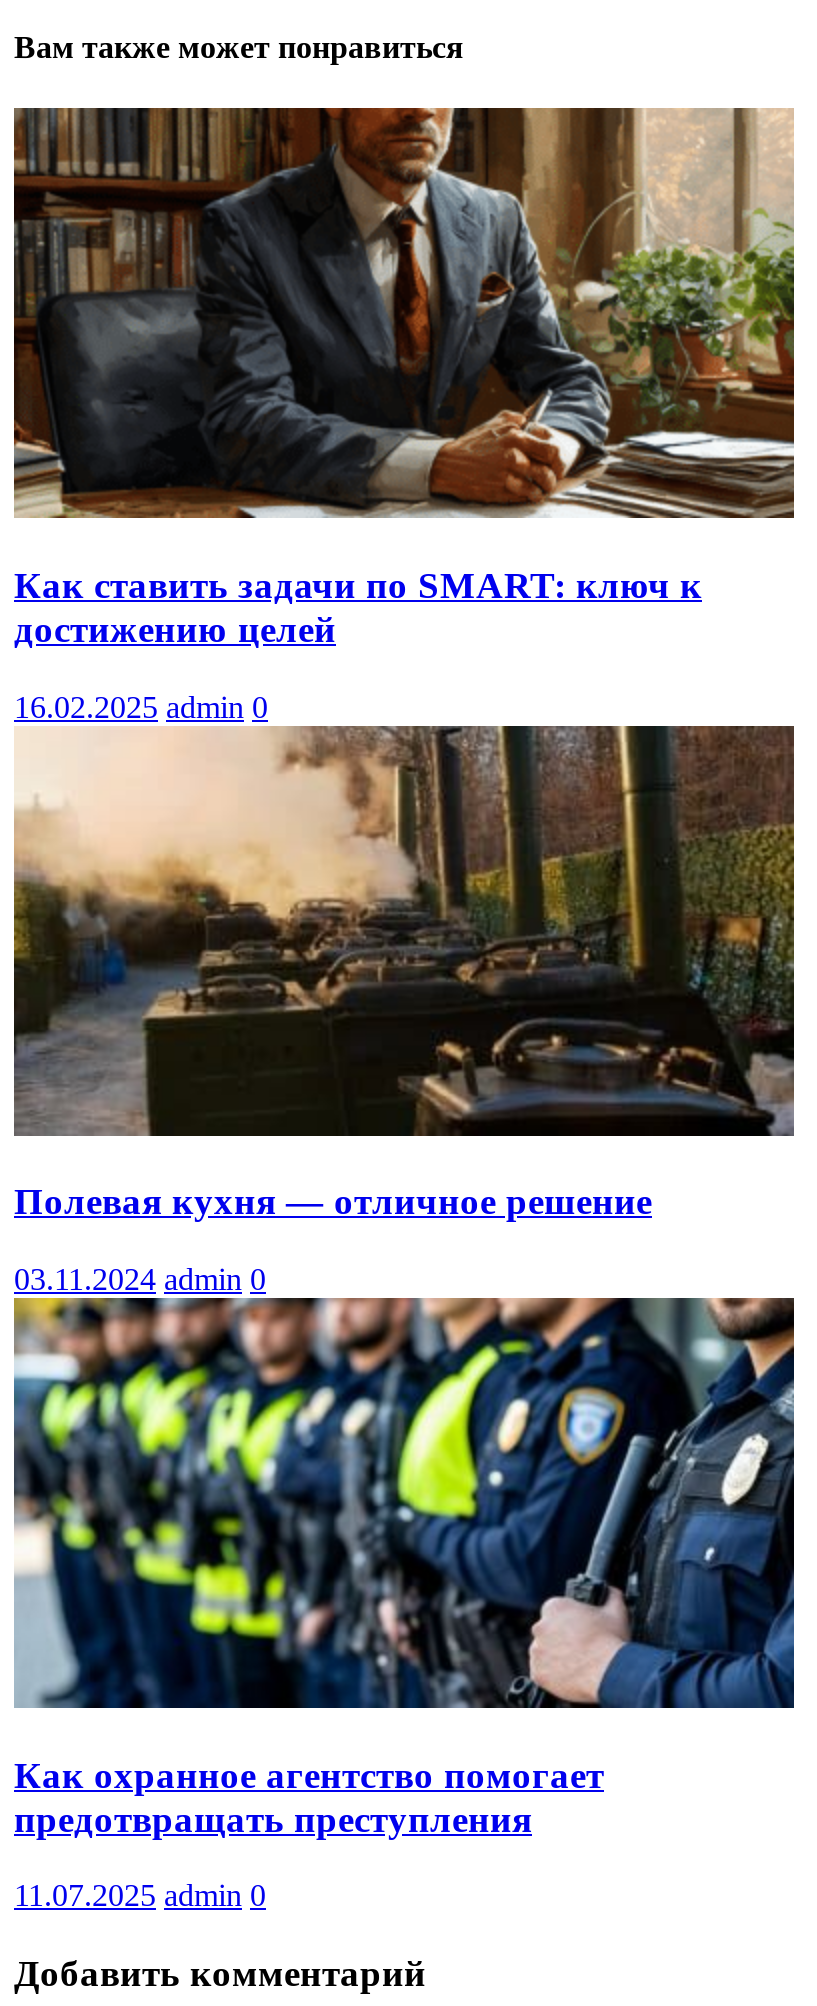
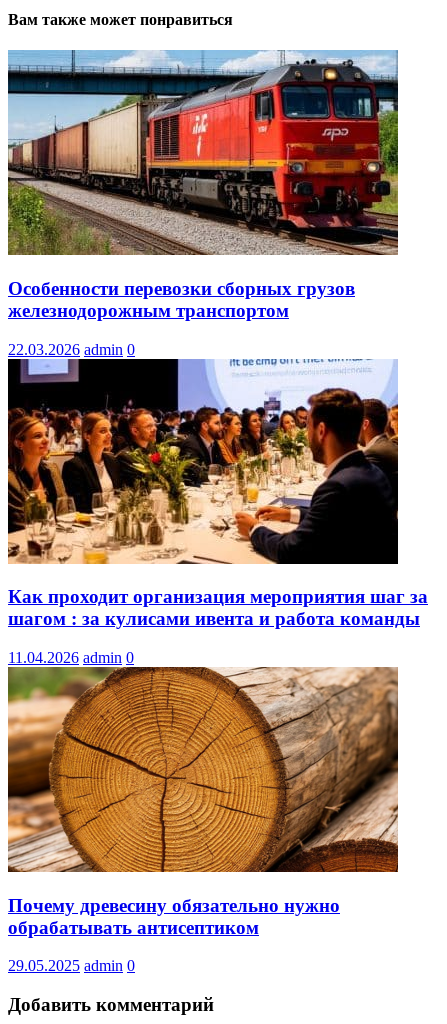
- [image]
- Как ставить задачи по SMART: ключ к
- достижению целей
+ [image]
+ Особенности перевозки сборных грузов
+ железнодорожным транспортом

- 16.02.2025 admin 0
+ 22.03.2026 admin 0

- [image]
- Полевая кухня — отличное решение
+ [image]
+ Как проходит организация мероприятия шаг за
+ шагом : за кулисами ивента и работа команды

- 03.11.2024 admin 0
+ 11.04.2026 admin 0

- [image]
- Как охранное агентство помогает
- предотвращать преступления
+ [image]
+ Почему древесину обязательно нужно
+ обрабатывать антисептиком

- 11.07.2025 admin 0
+ 29.05.2025 admin 0
